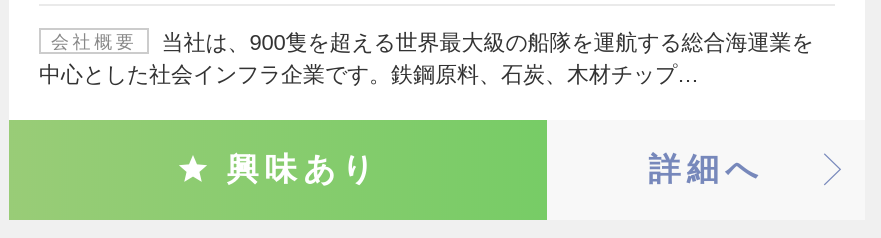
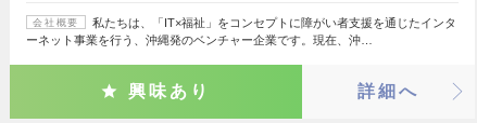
- 当社は、900隻を超える世界最大級の船隊を運航する総合海運業を
- 中心とした社会インフラ企業です。鉄鋼原料、石炭、木材チップ…
+ 私たちは、「IT×福祉」をコンセプトに障がい者支援を通じたインタ
+ ーネット事業を行う、沖縄発のベンチャー企業です。現在、沖…
